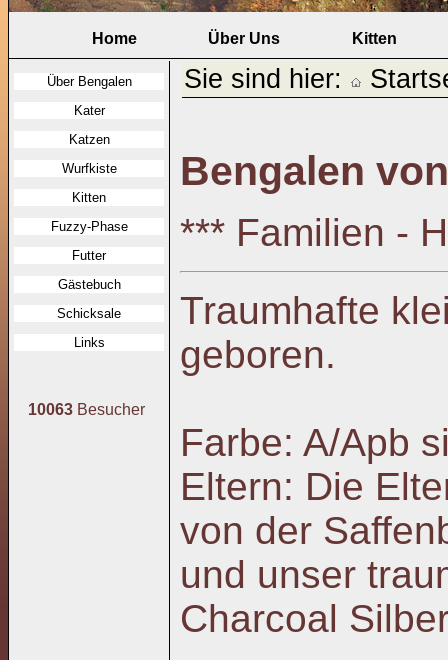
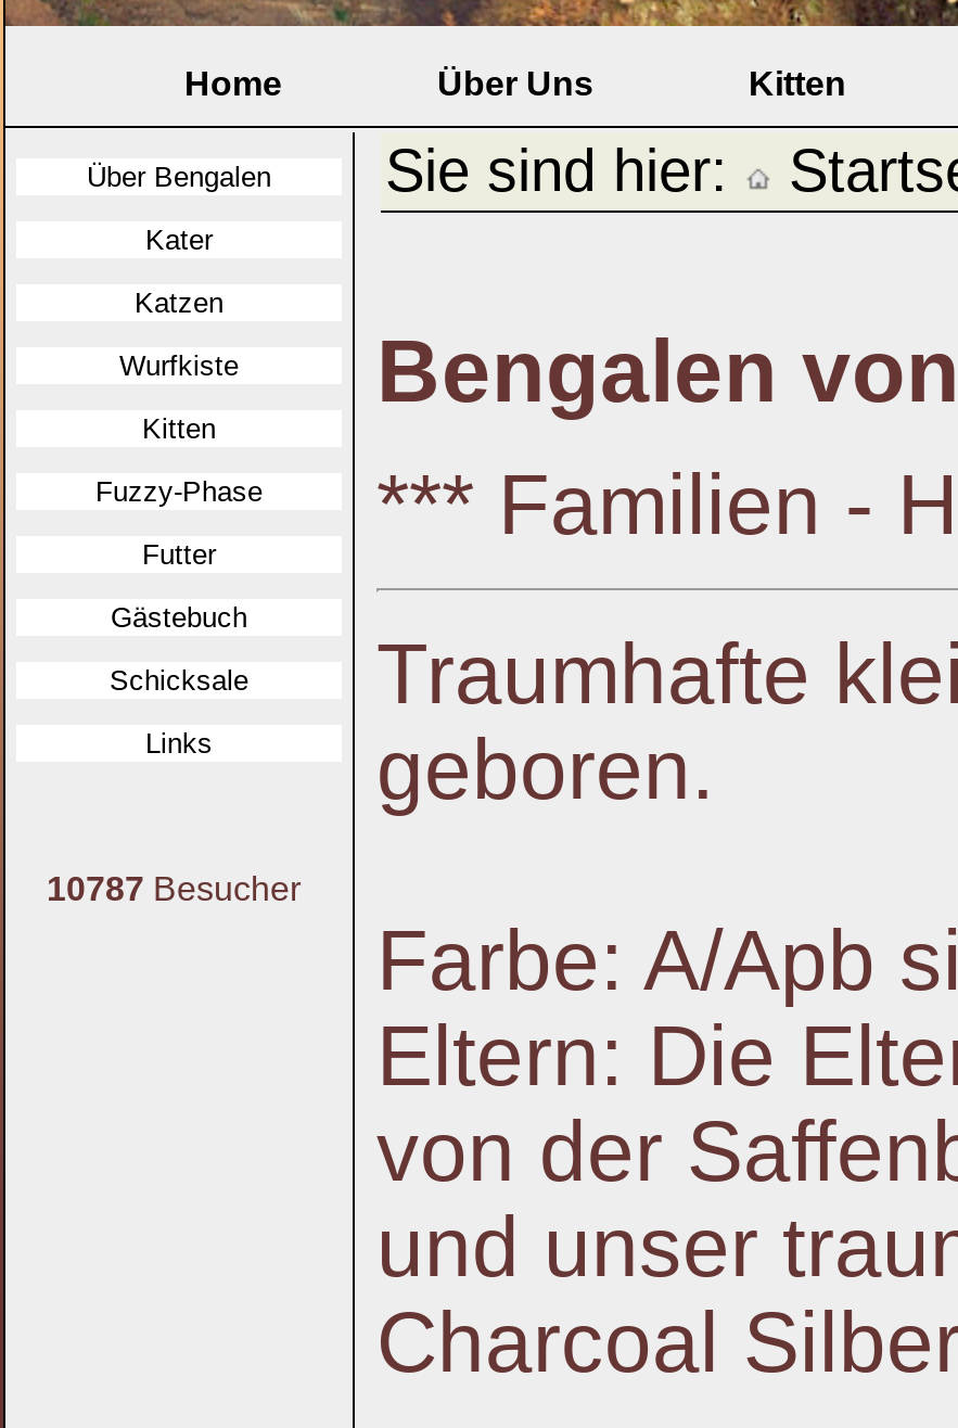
- 10063 Besucher
+ 10787 Besucher
